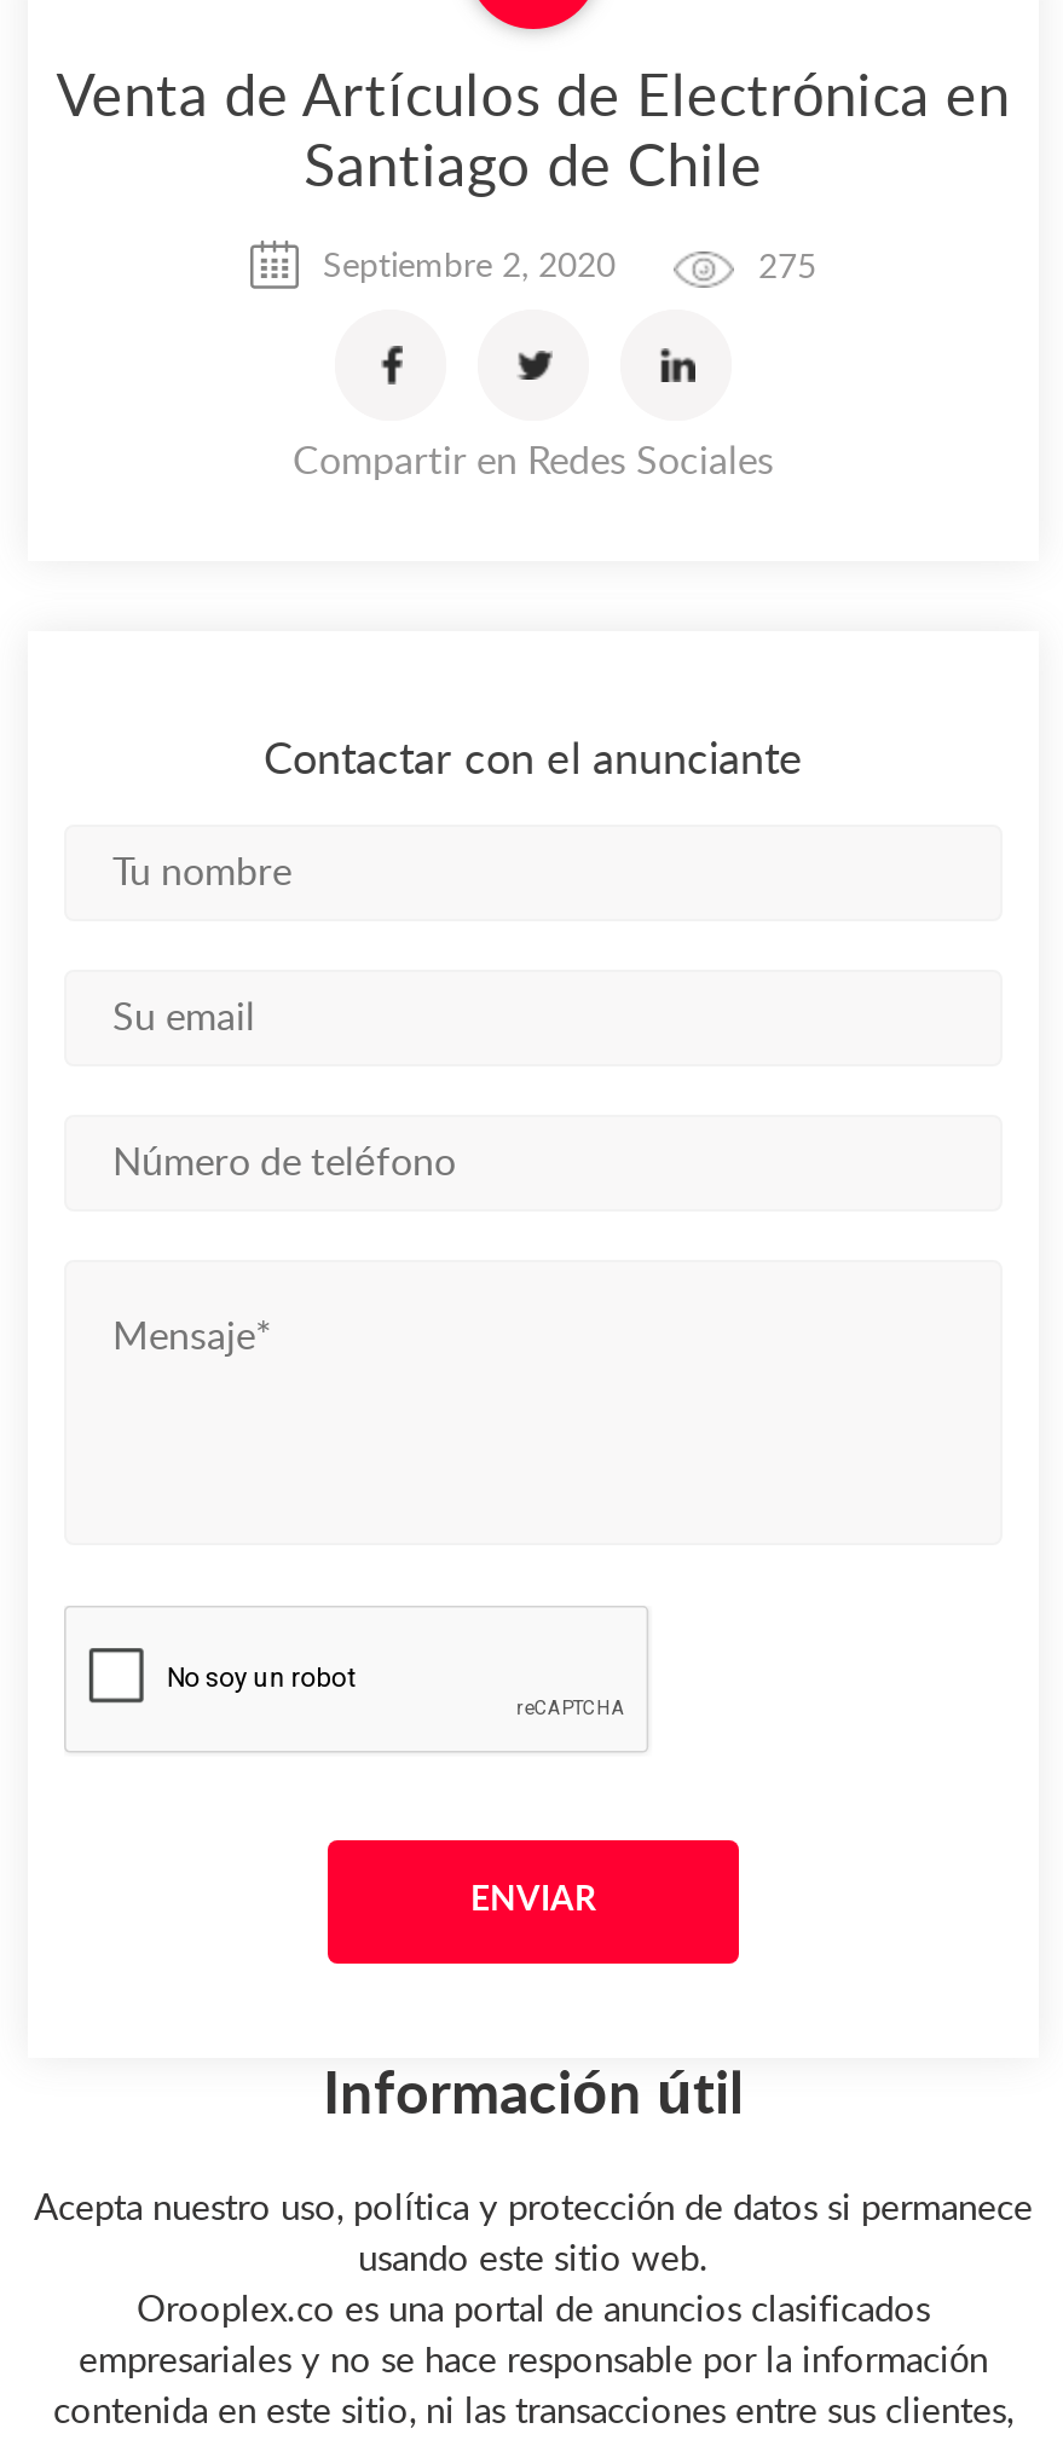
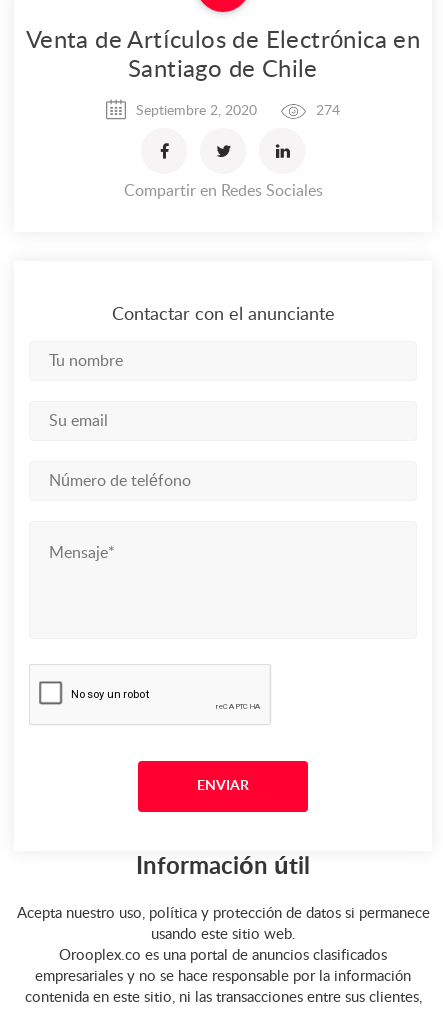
- 275
+ 274
